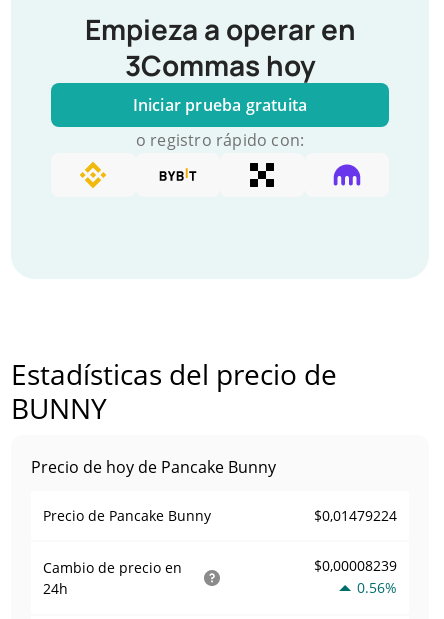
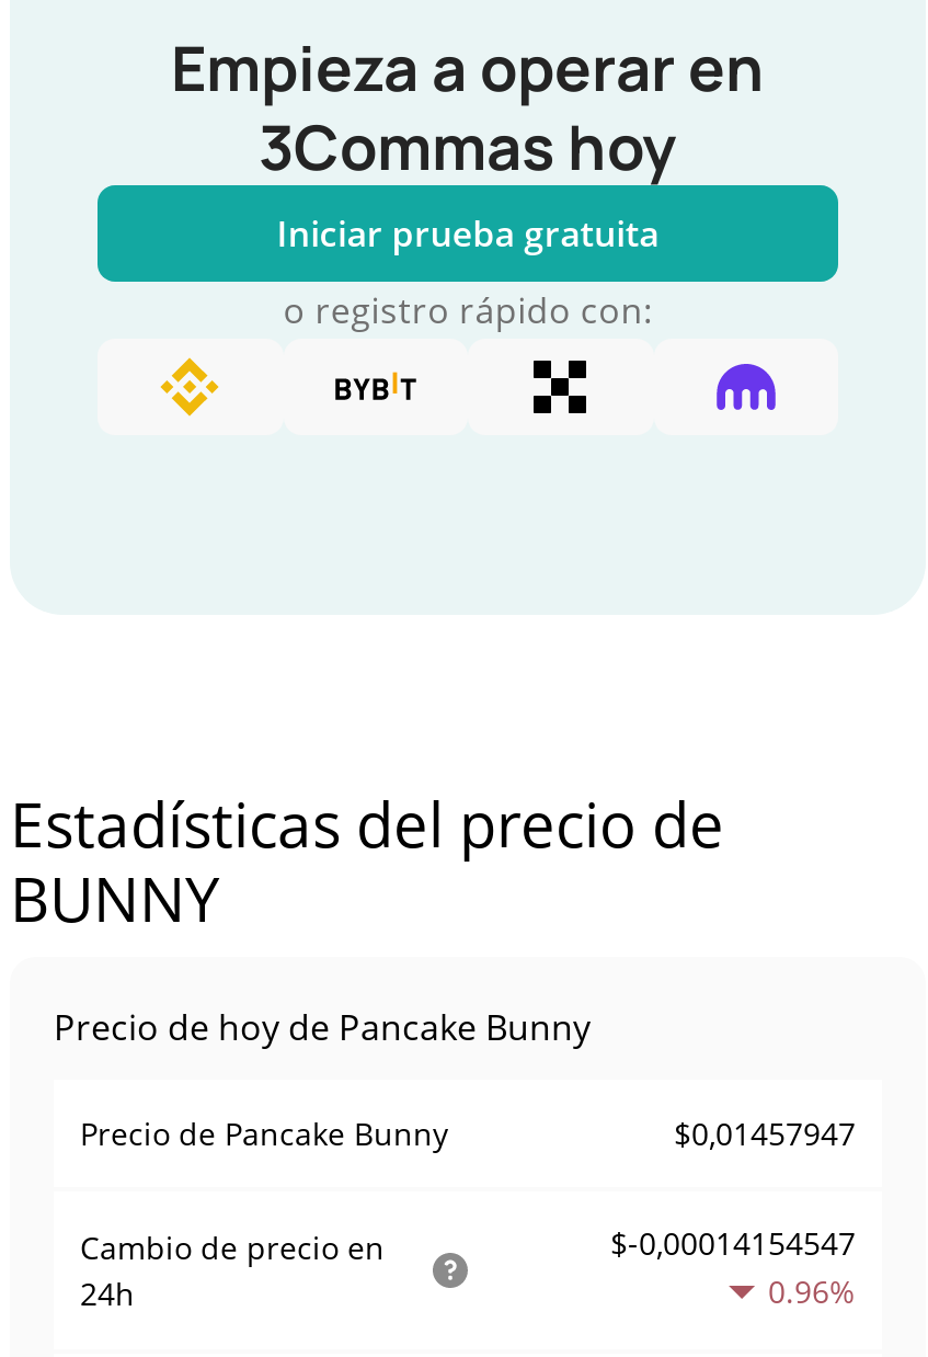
- $0,01479224
+ $0,01457947

- $0,00008239
+ $-0,00014154547

- 0.56%
+ 0.96%
